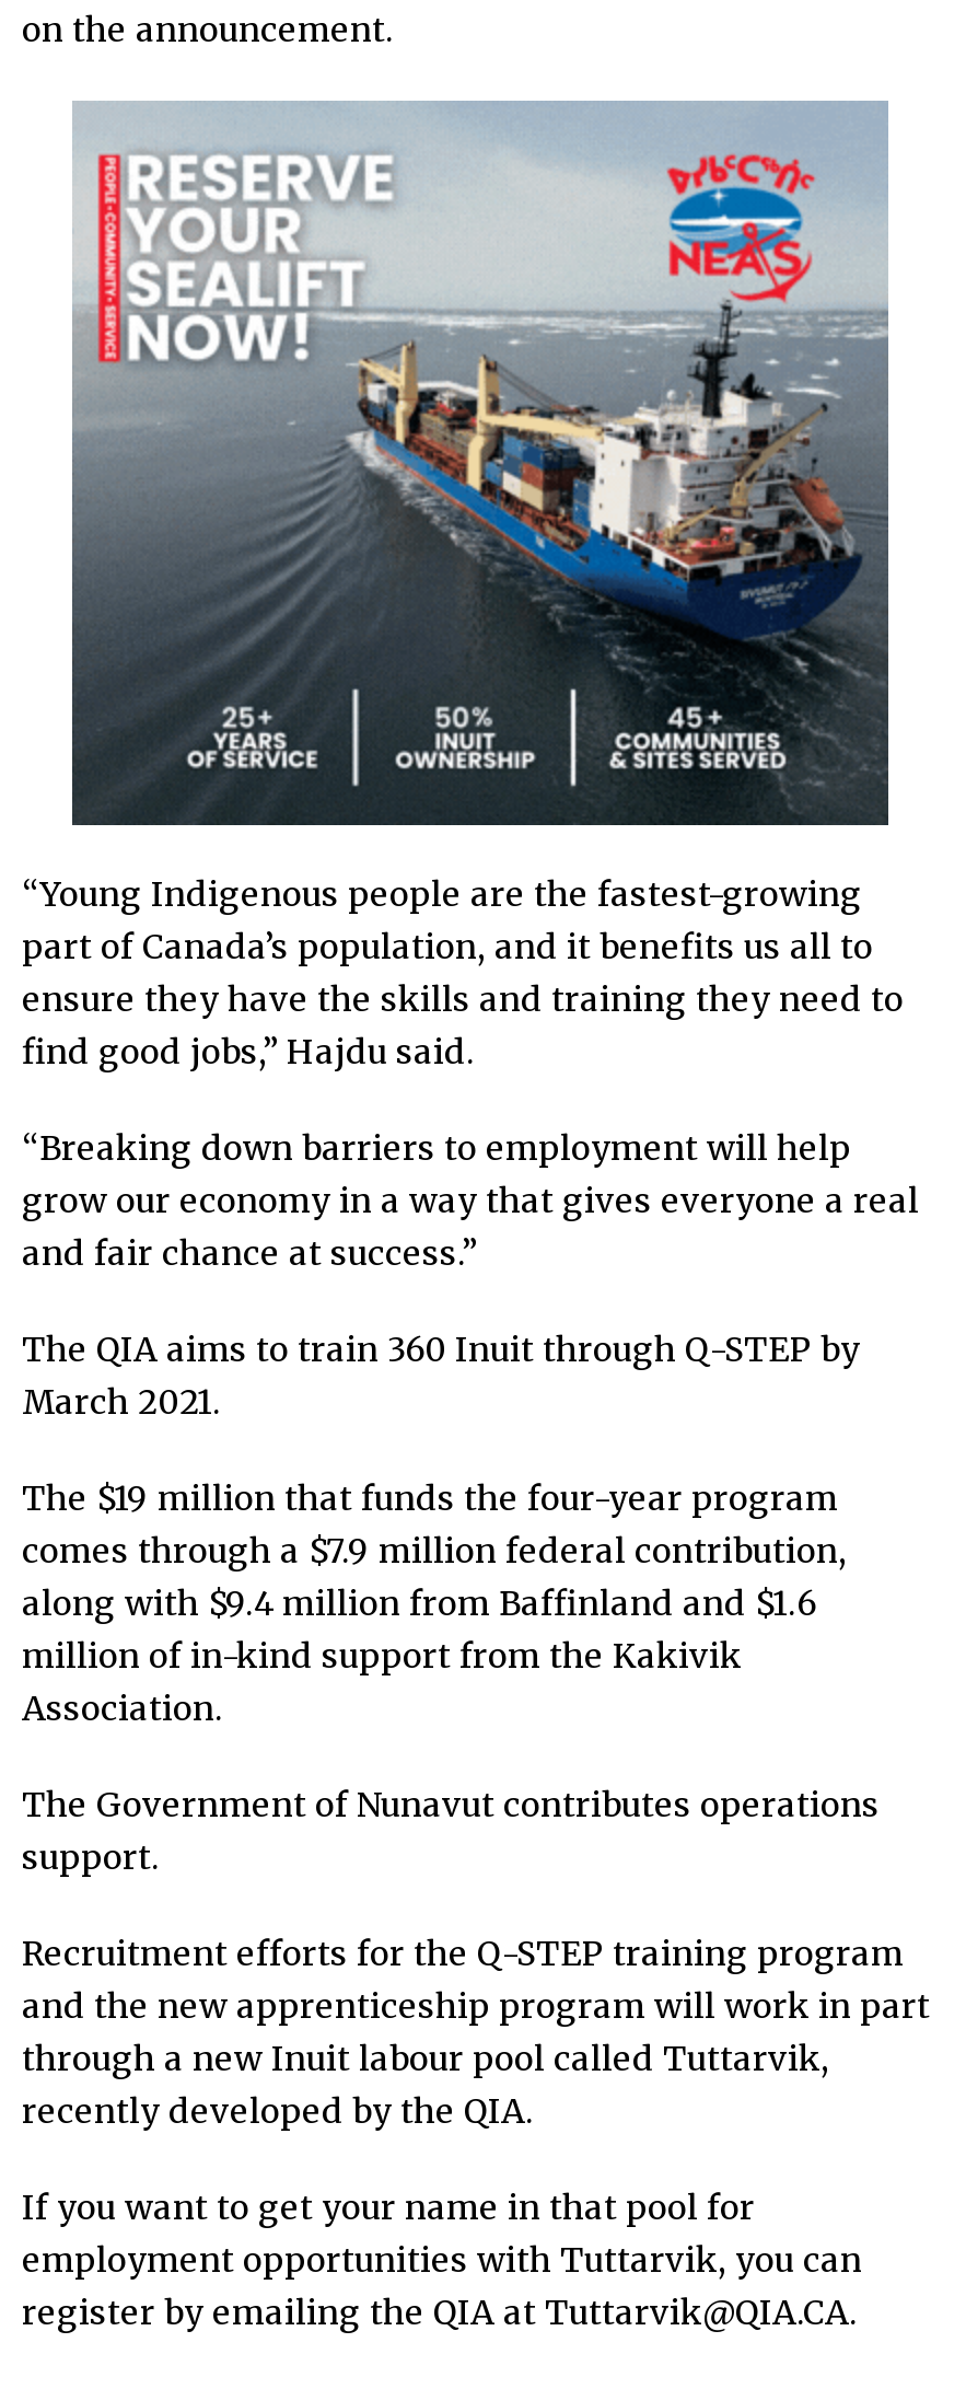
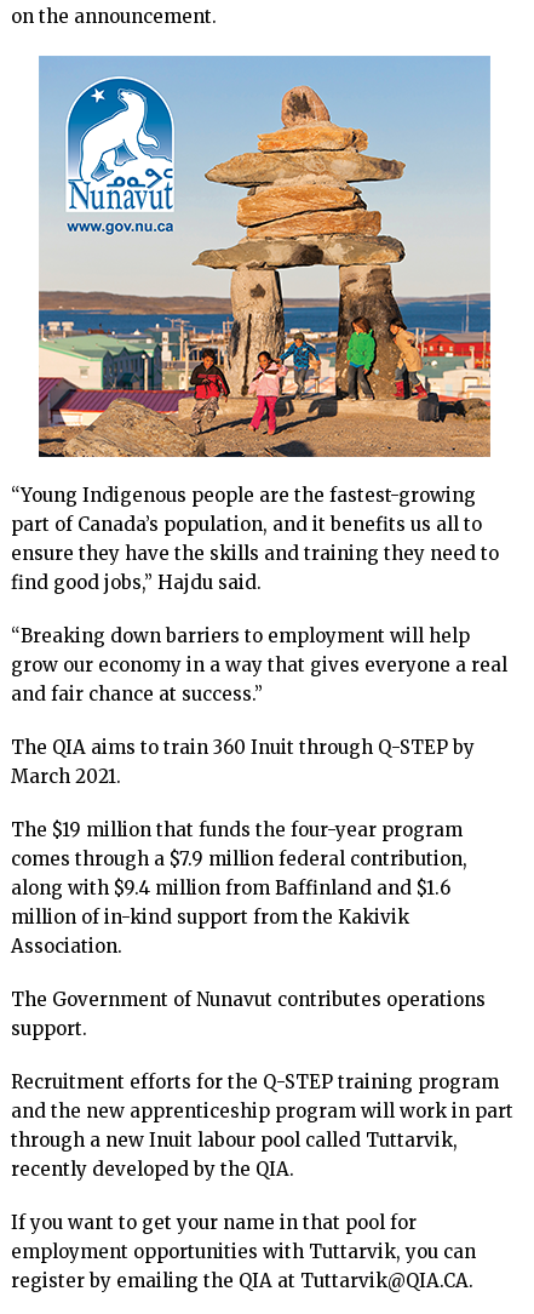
- [image]
+ [image]
